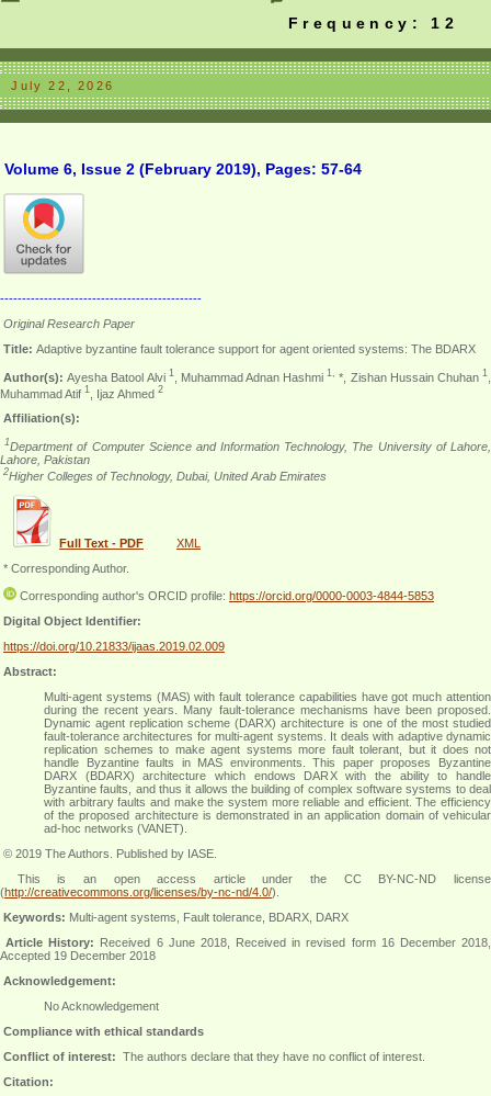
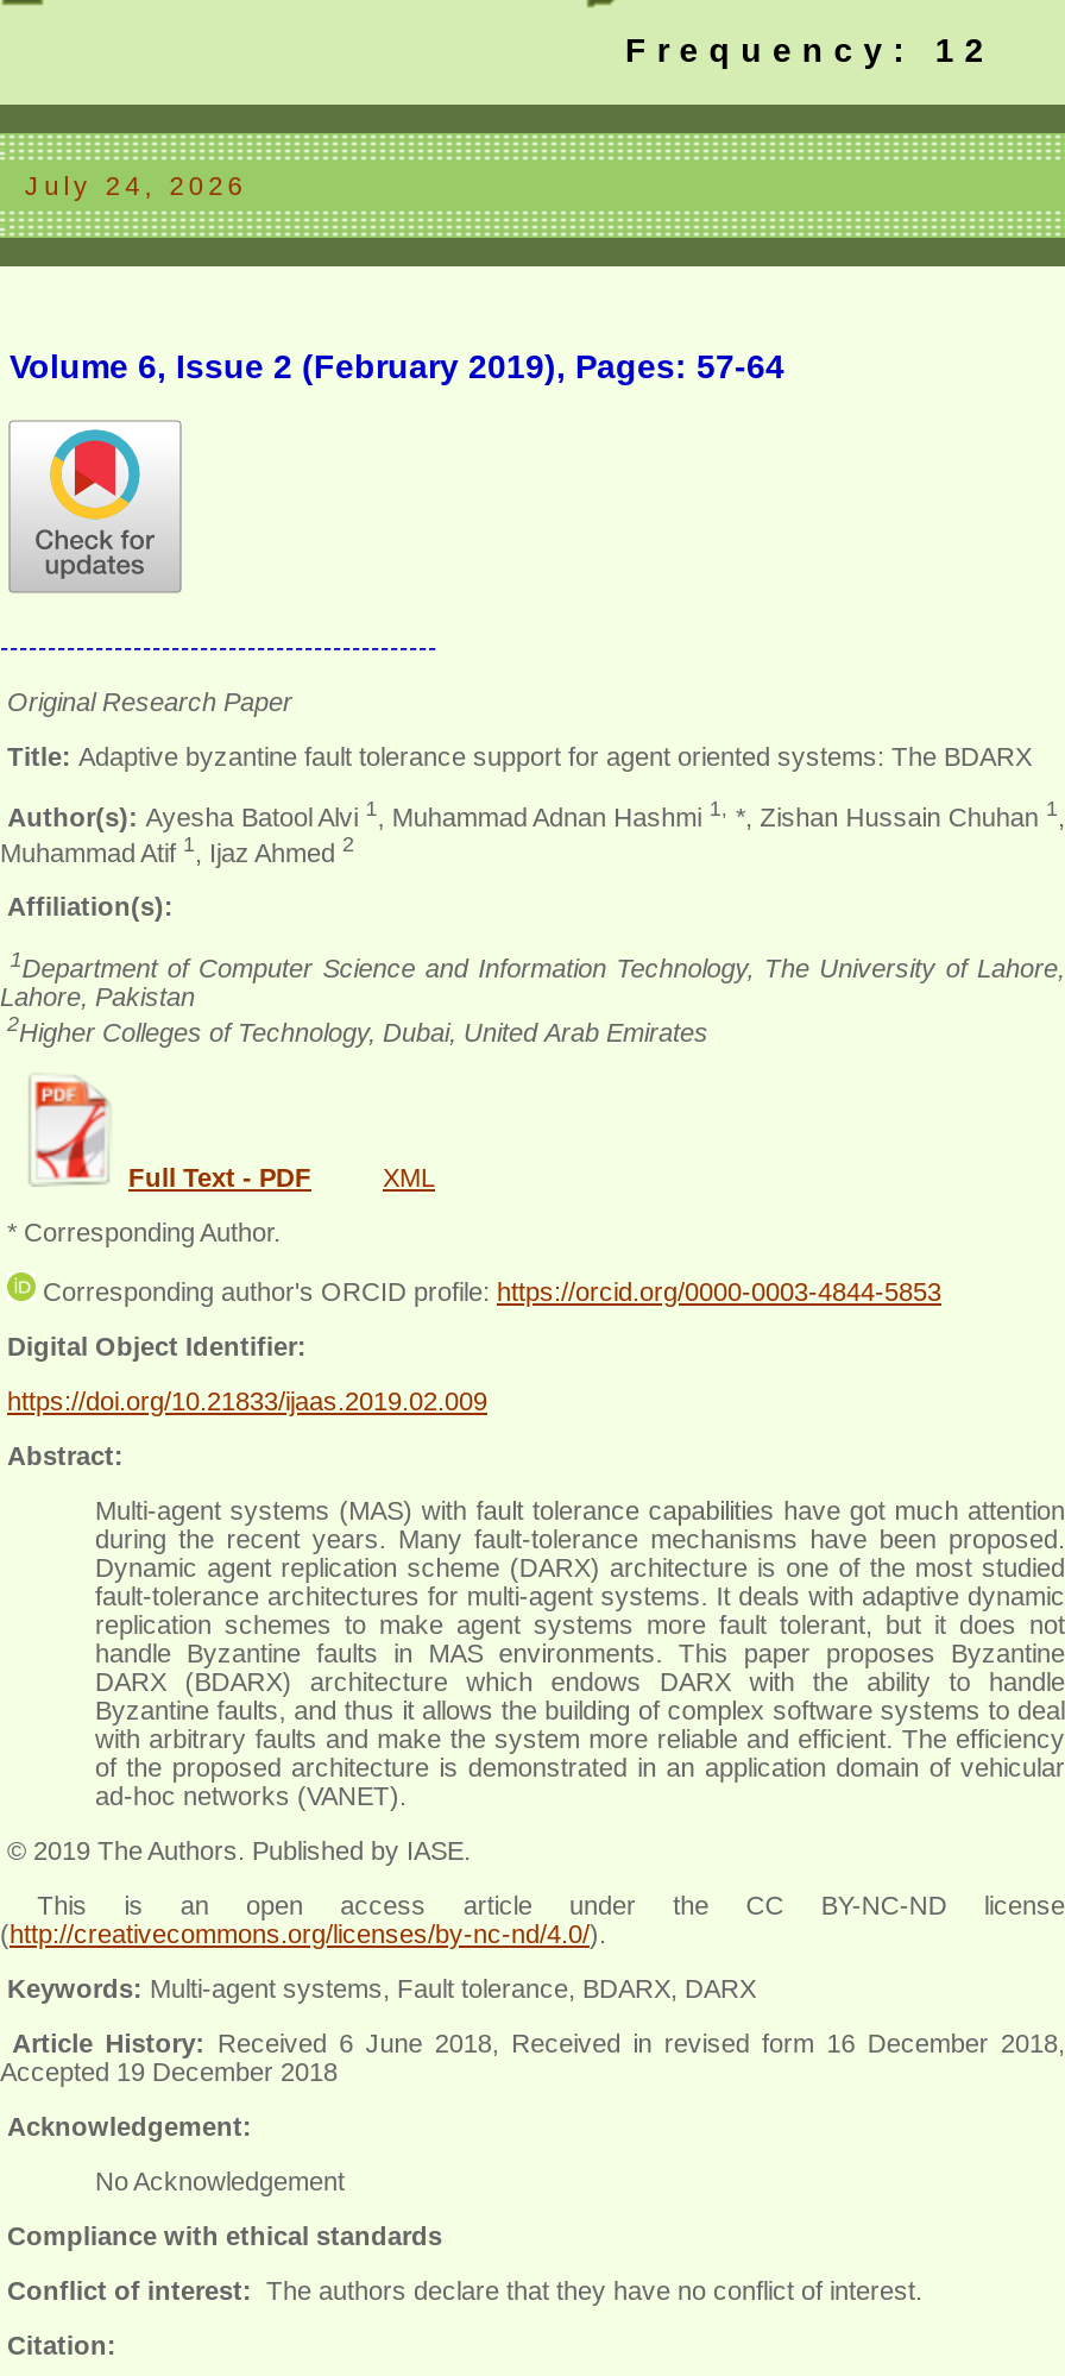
- July 22, 2026
+ July 24, 2026
